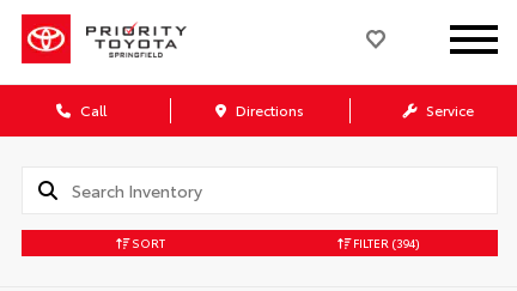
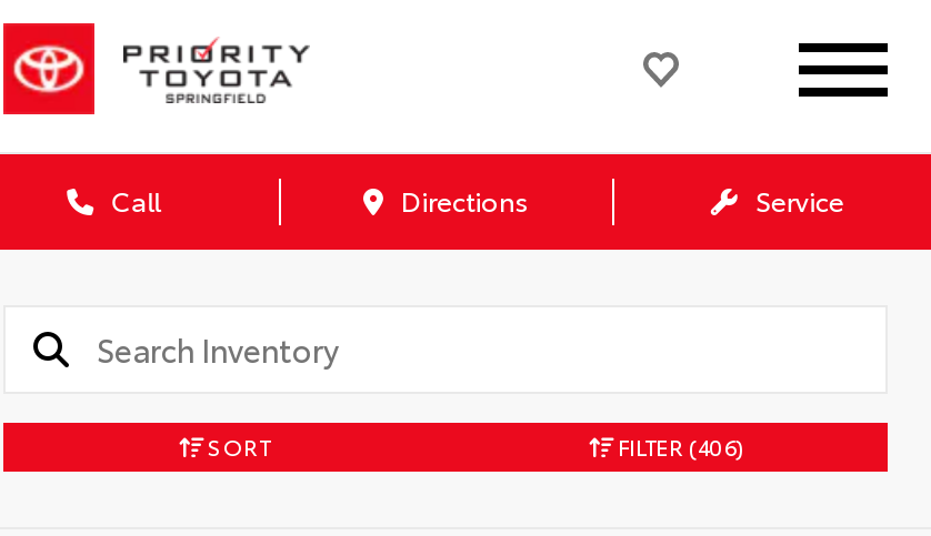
- FILTER (394)
+ FILTER (406)
